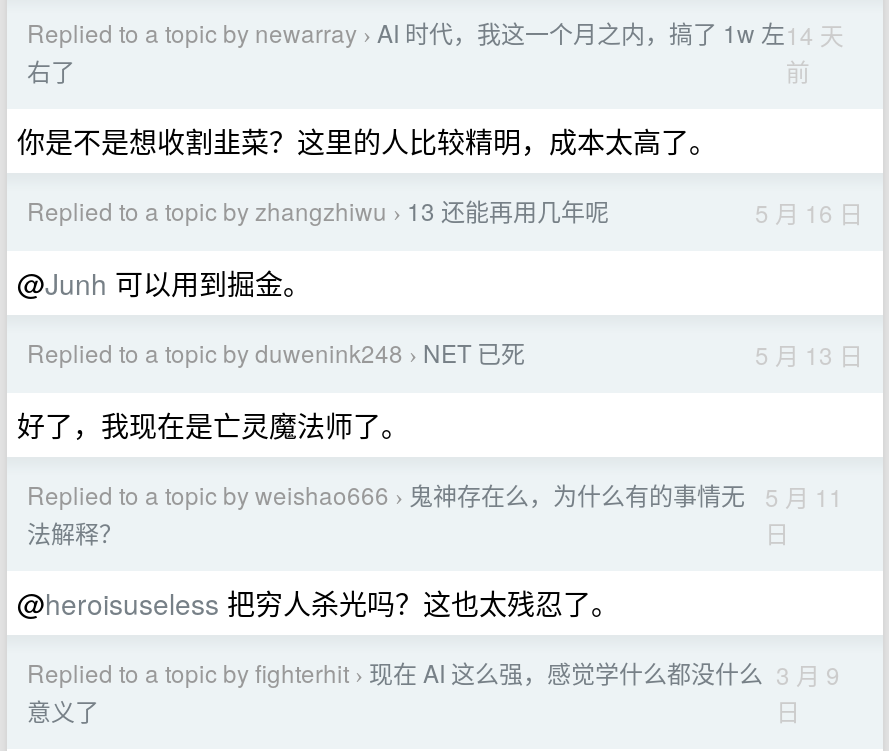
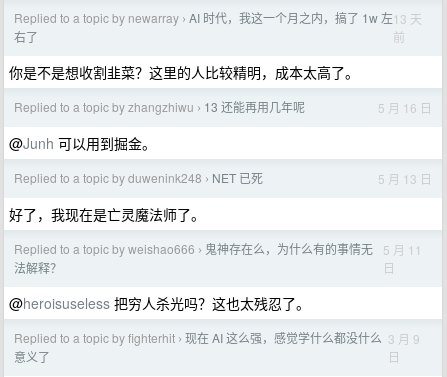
- Replied to a topic by newarray › AI 时代，我这一个月之内，搞了 1w 左 14 天
+ Replied to a topic by newarray › AI 时代，我这一个月之内，搞了 1w 左 13 天
